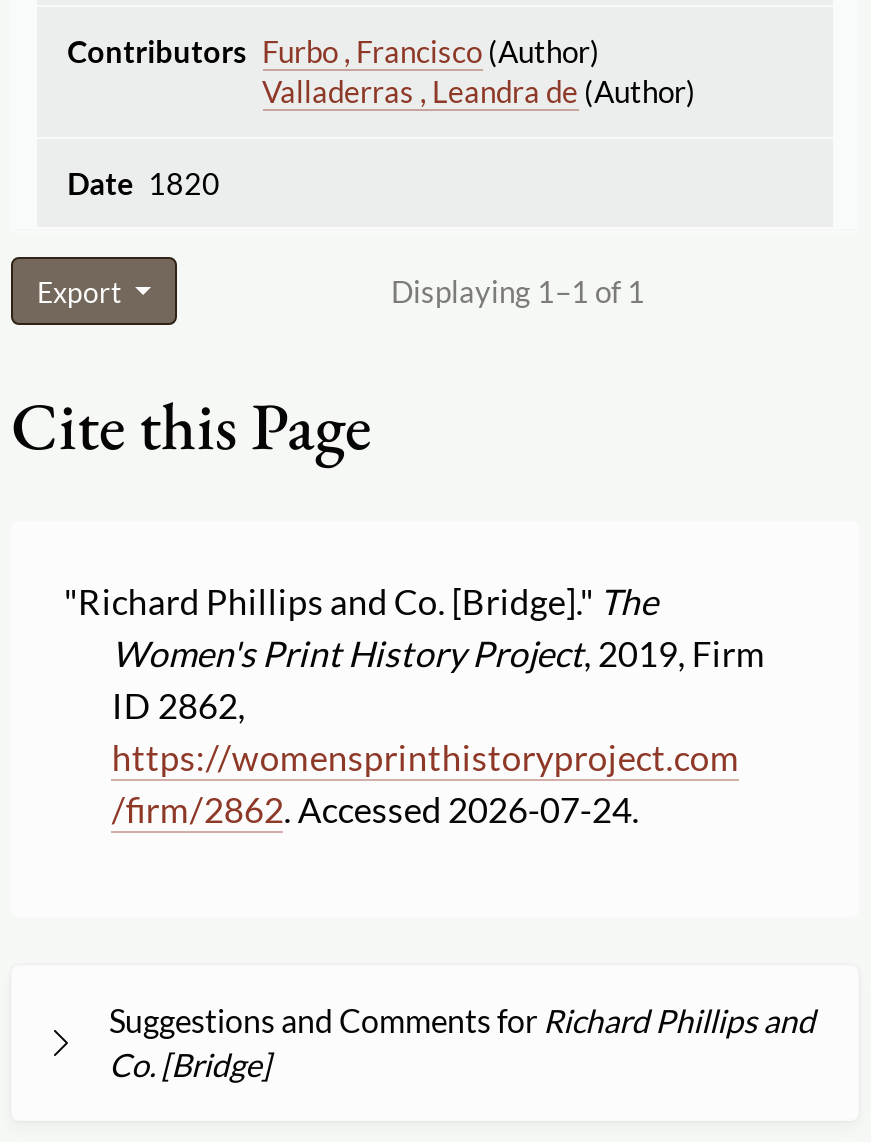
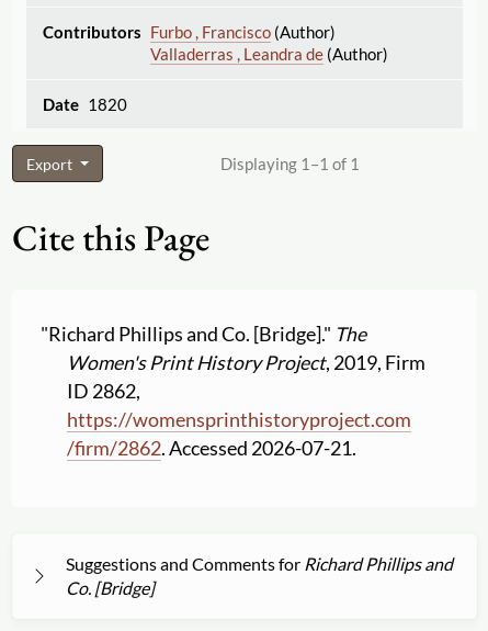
- /firm/2862. Accessed 2026-07-24.
+ /firm/2862. Accessed 2026-07-21.
